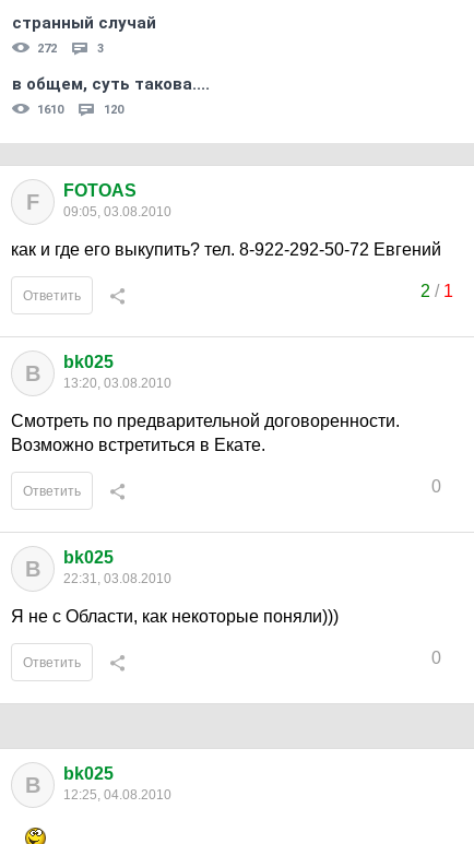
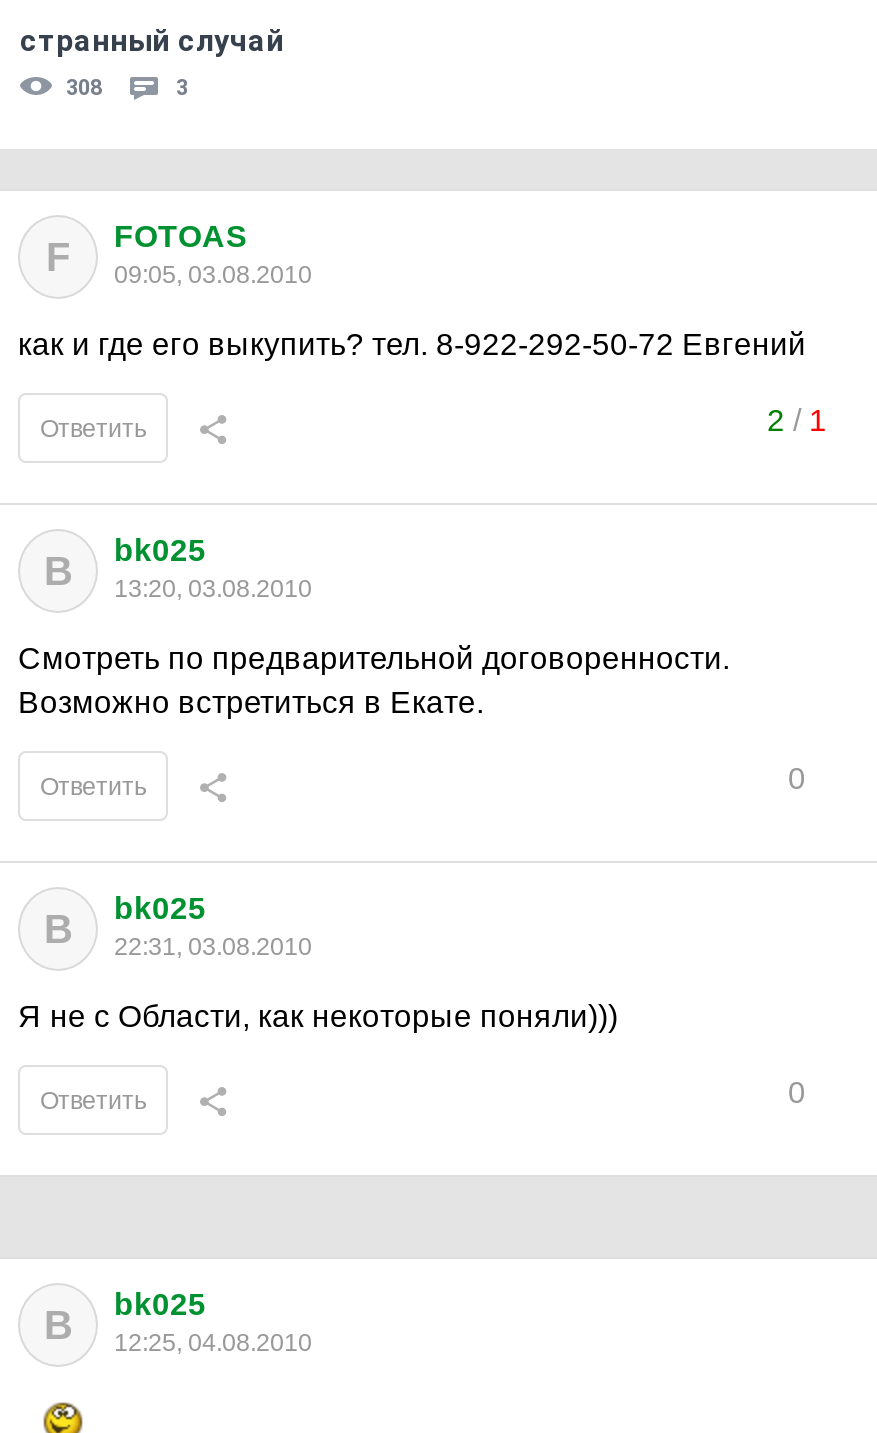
- 272
+ 308

- в общем, суть такова....
- 1610
- 120
